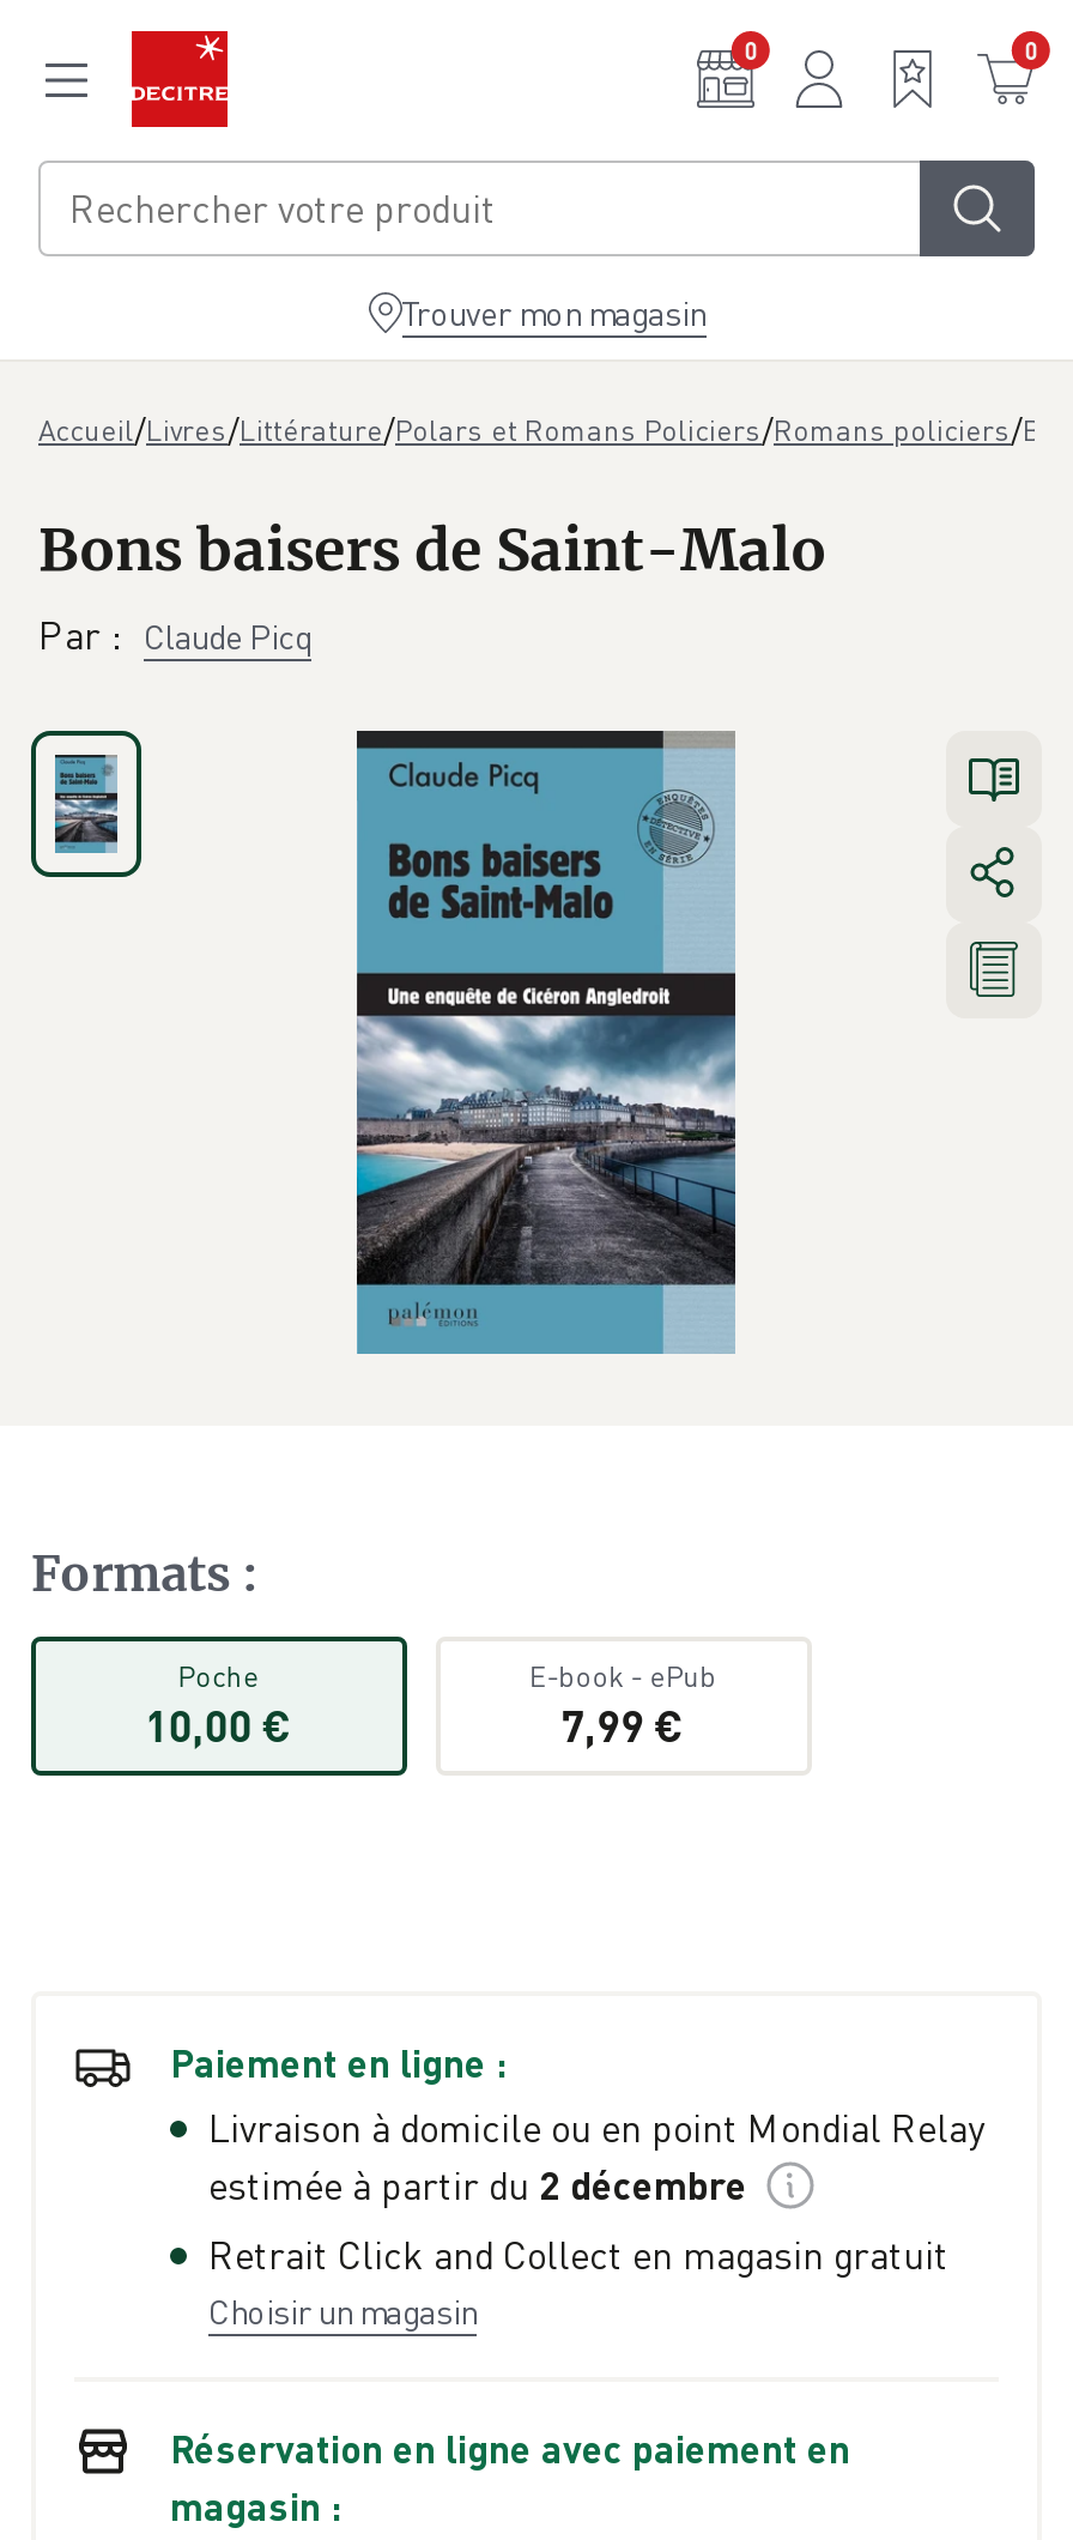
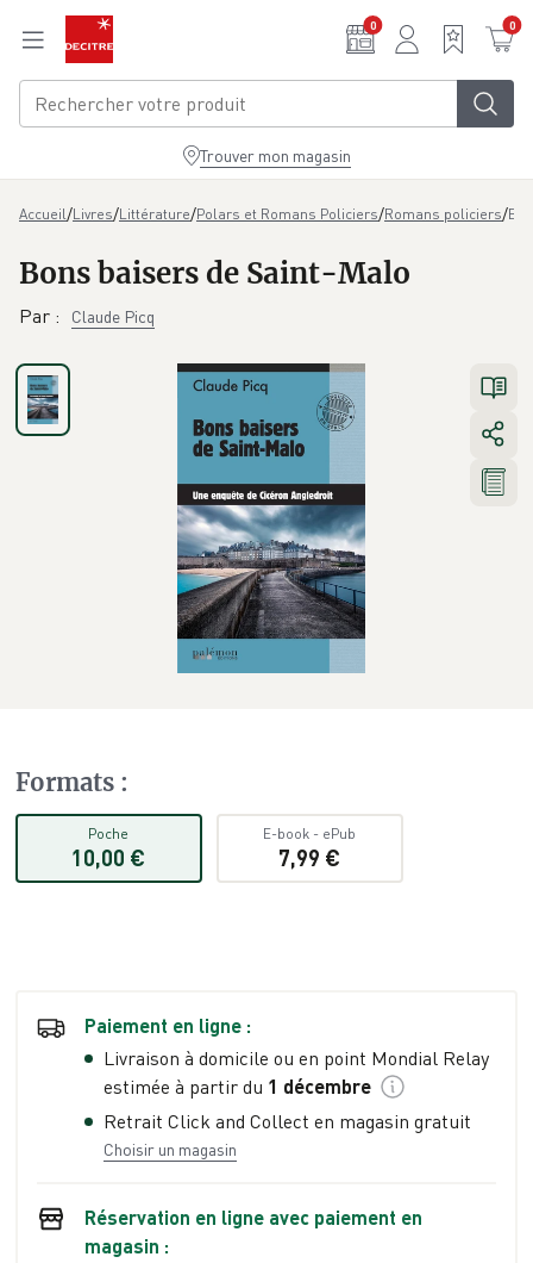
- estimée à partir du 2 décembre
+ estimée à partir du 1 décembre
